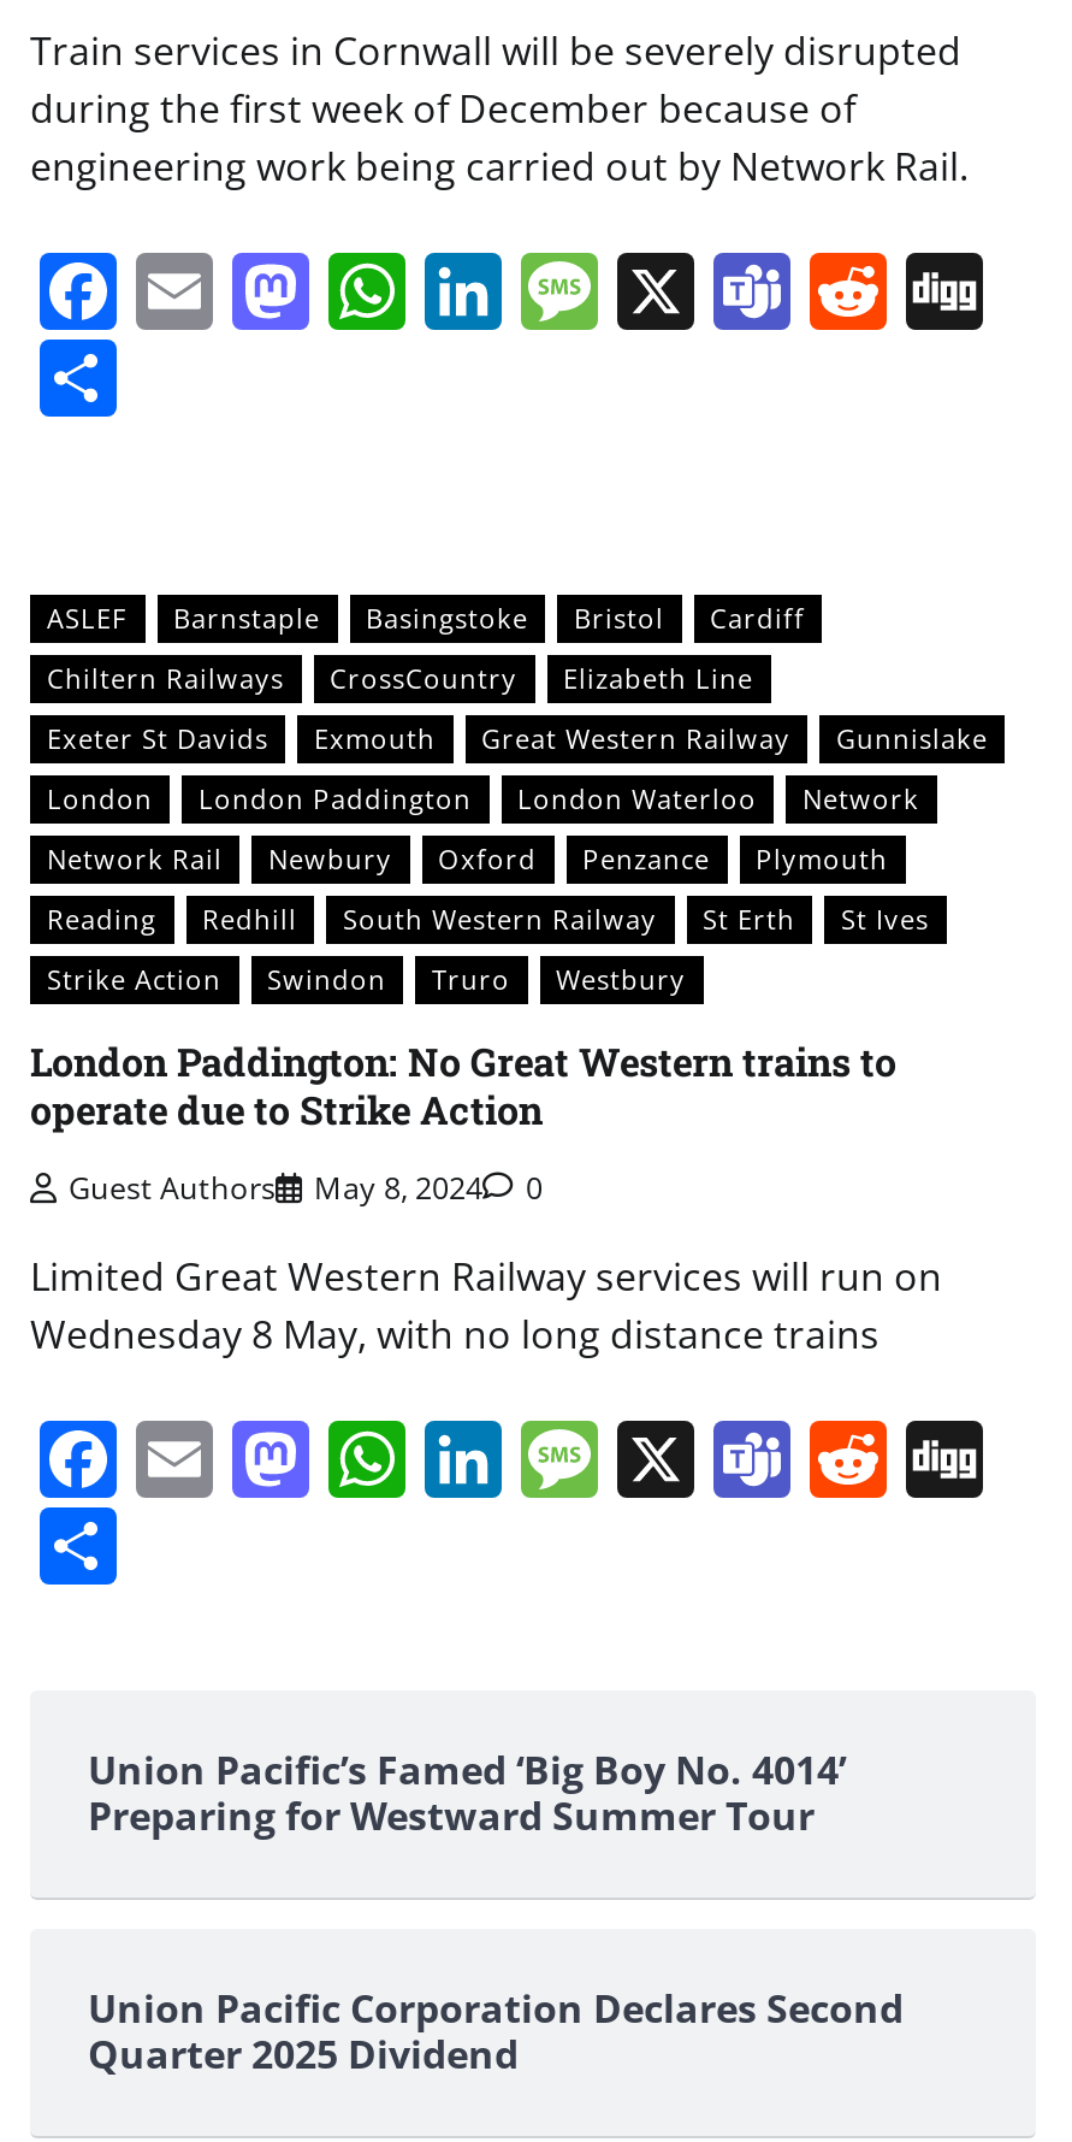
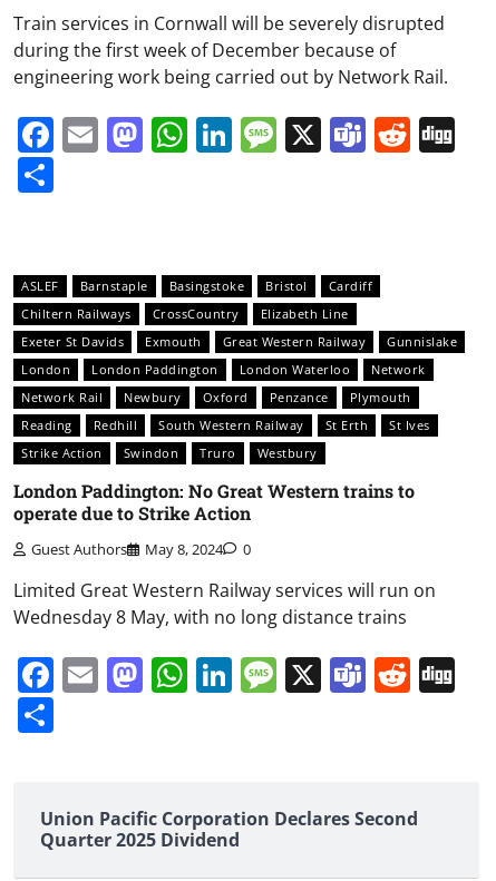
- Union Pacific’s Famed ‘Big Boy No. 4014’
- Preparing for Westward Summer Tour
